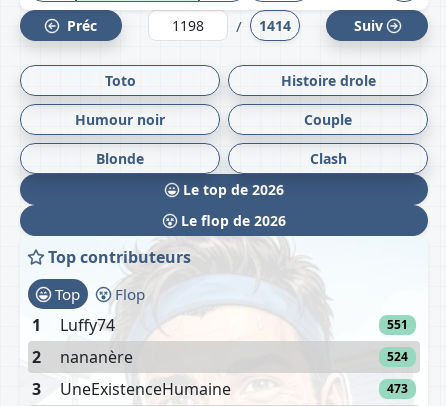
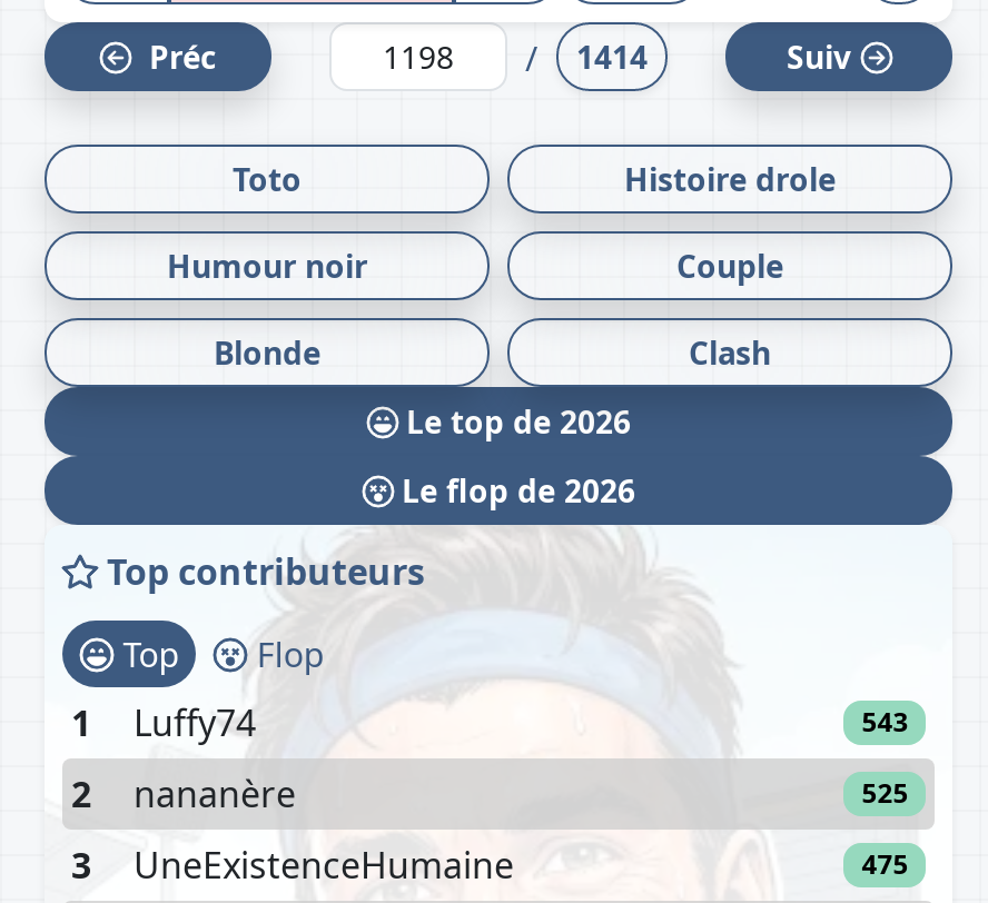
- 551
+ 543

- 524
+ 525

- 473
+ 475
